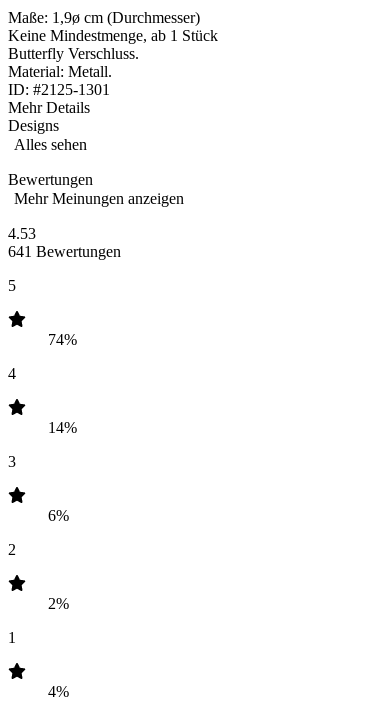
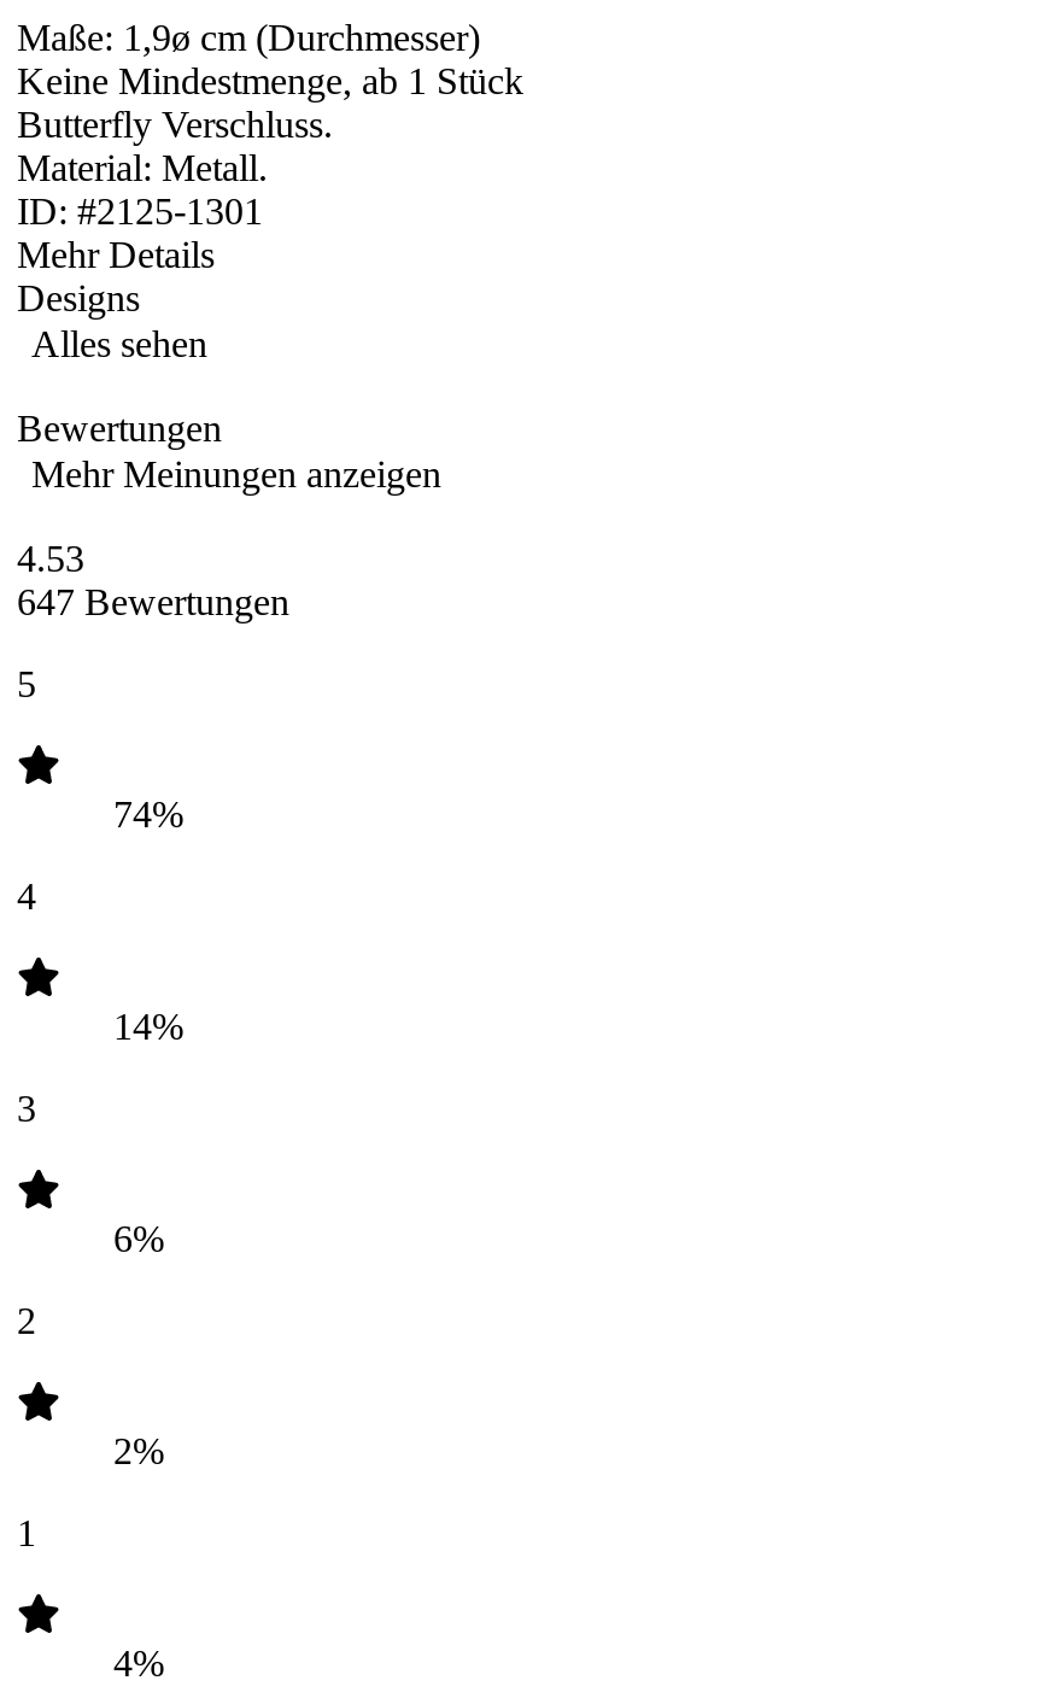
- 641 Bewertungen
+ 647 Bewertungen
